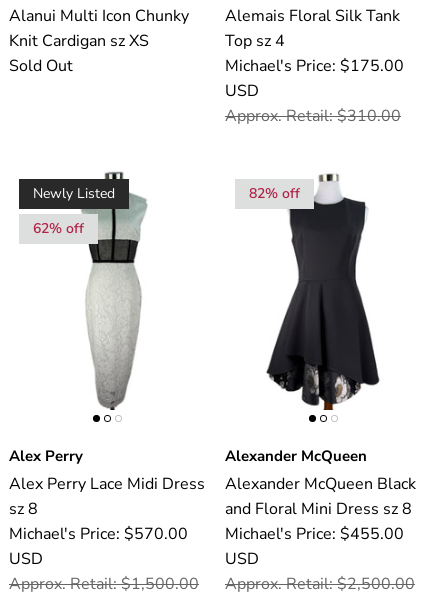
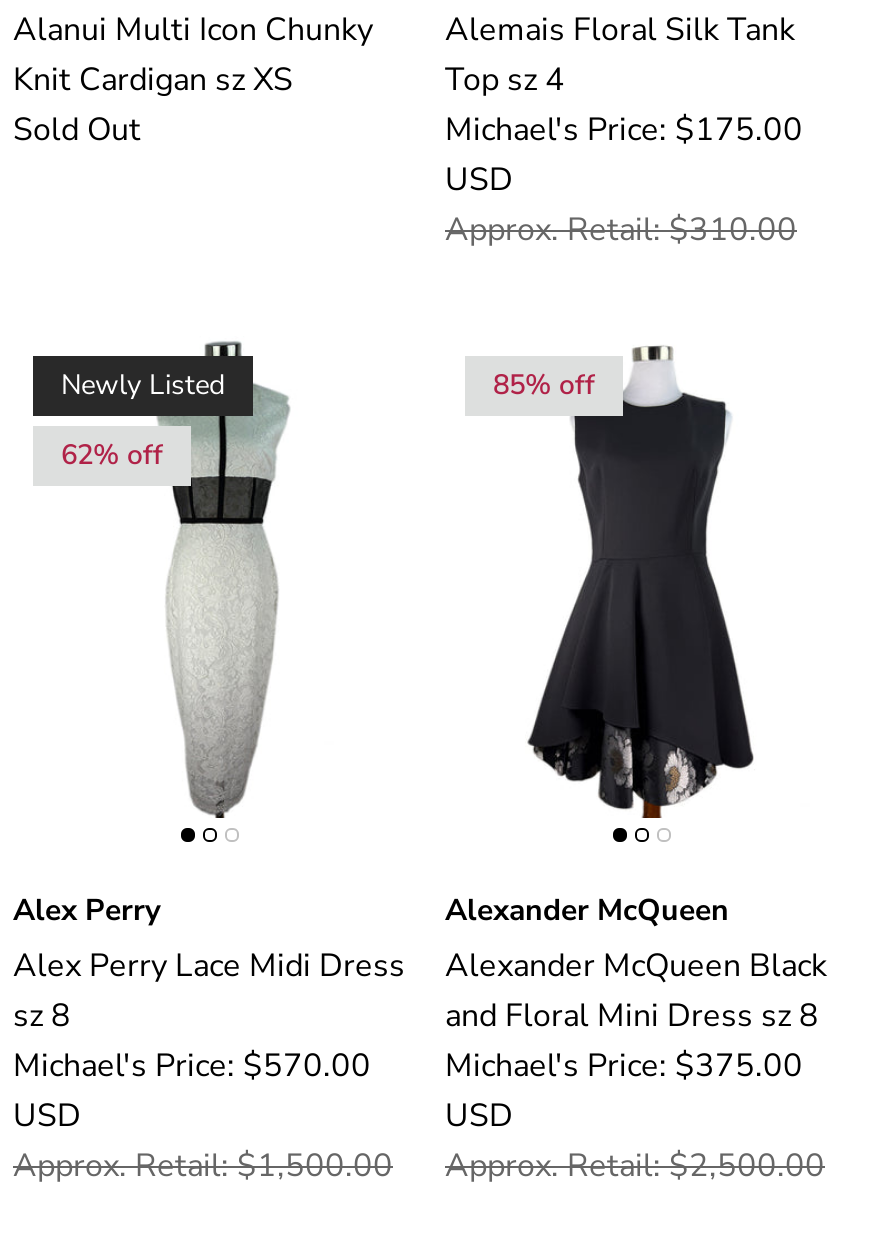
- 82% off
+ 85% off

- Michael's Price: $455.00
+ Michael's Price: $375.00
